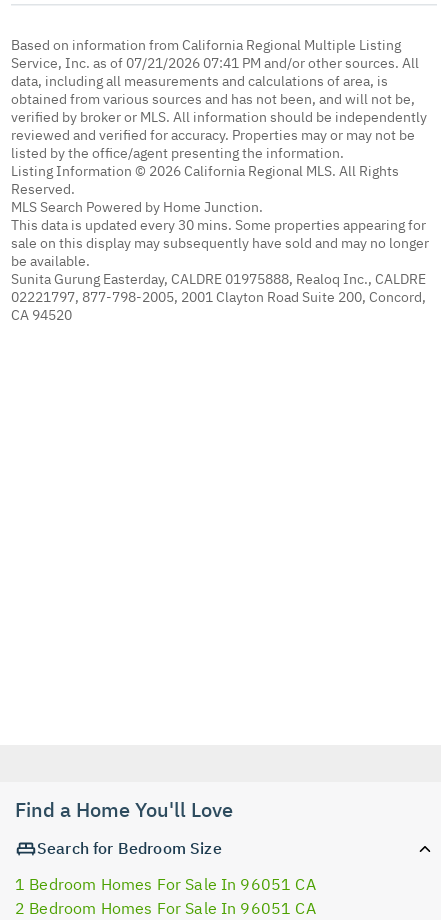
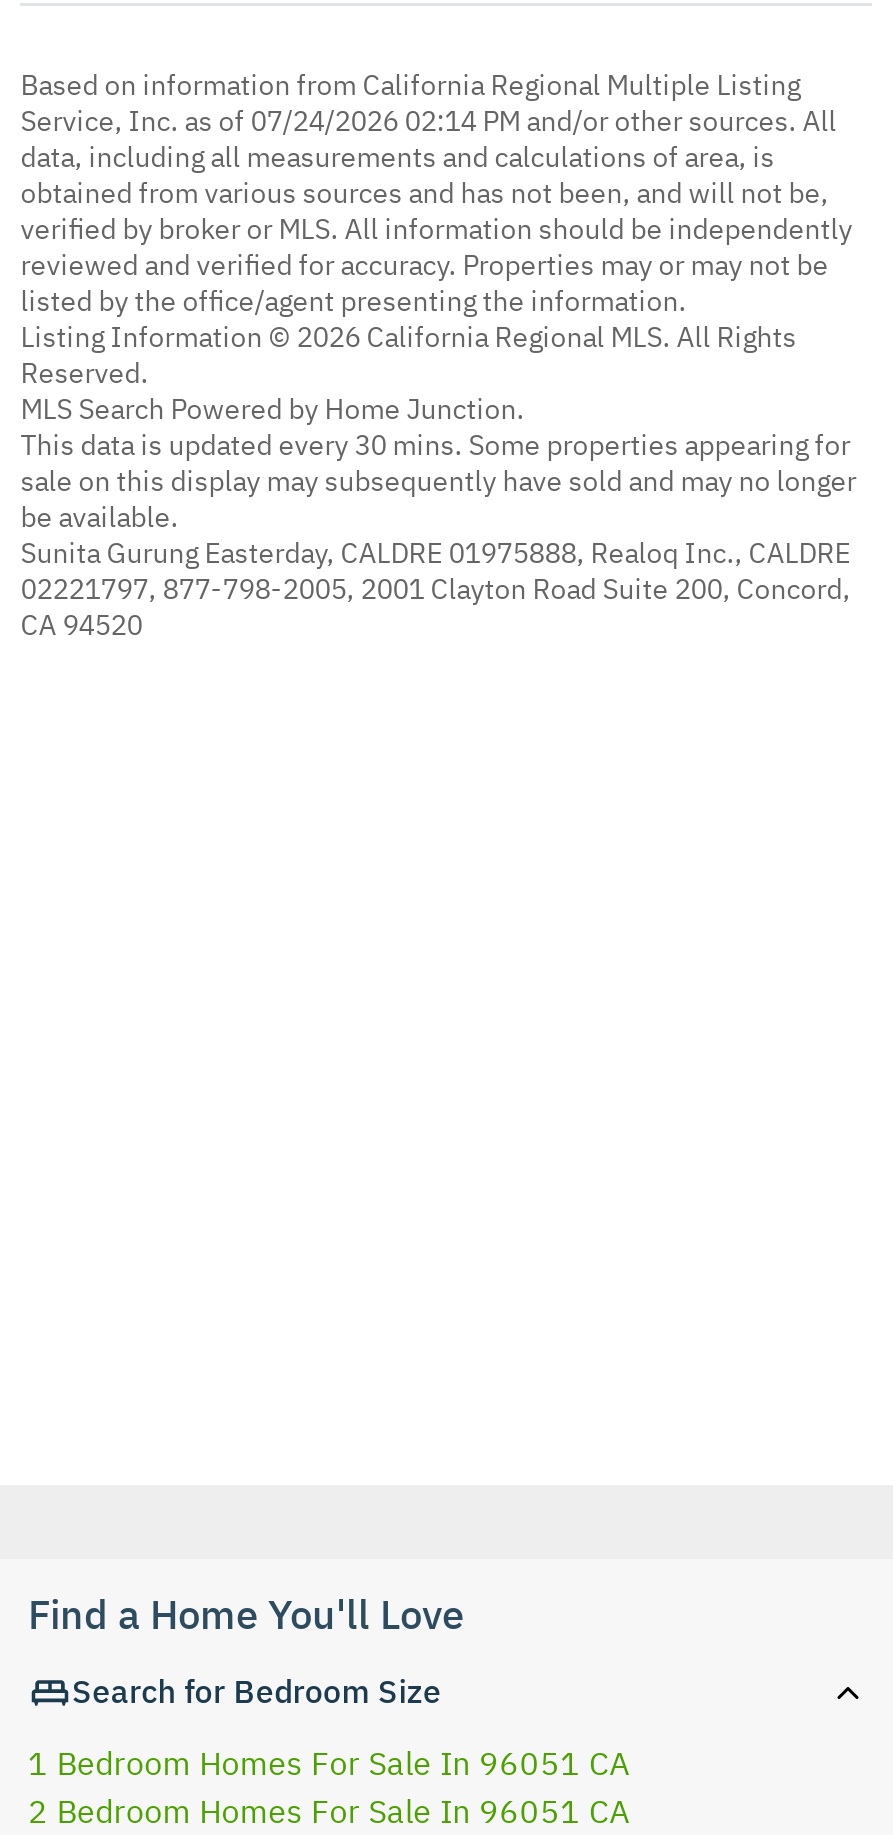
- Service, Inc. as of 07/21/2026 07:41 PM and/or other sources. All
+ Service, Inc. as of 07/24/2026 02:14 PM and/or other sources. All
